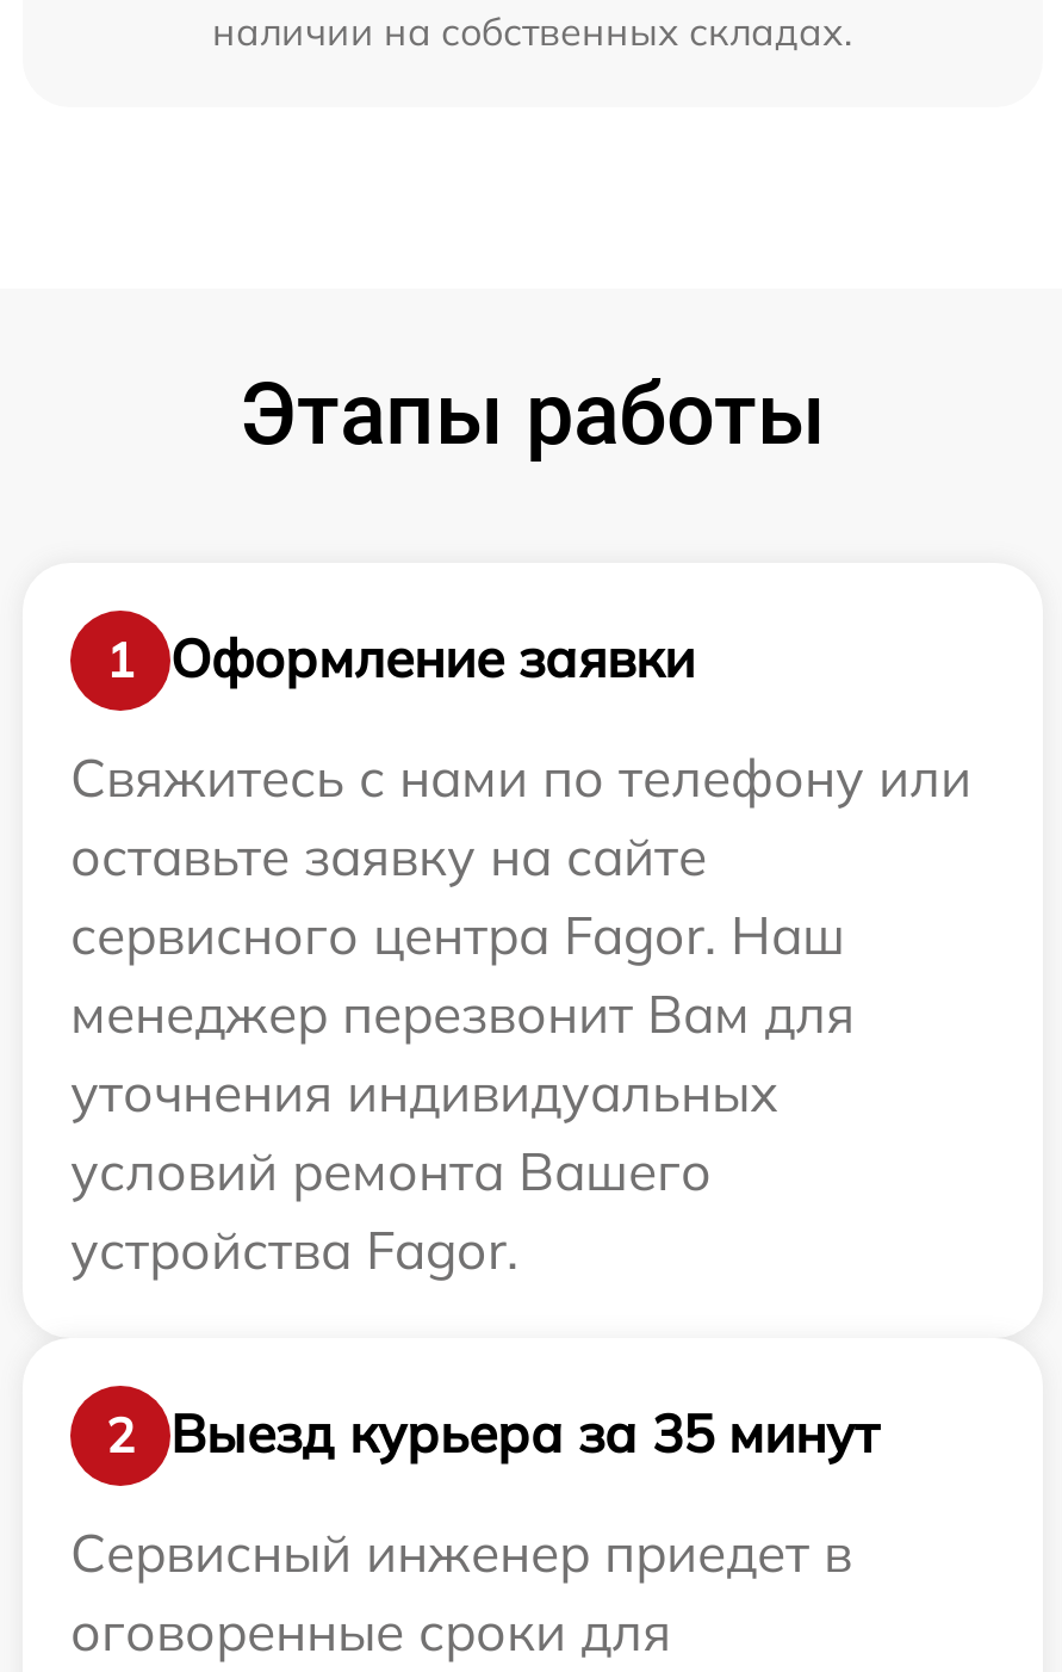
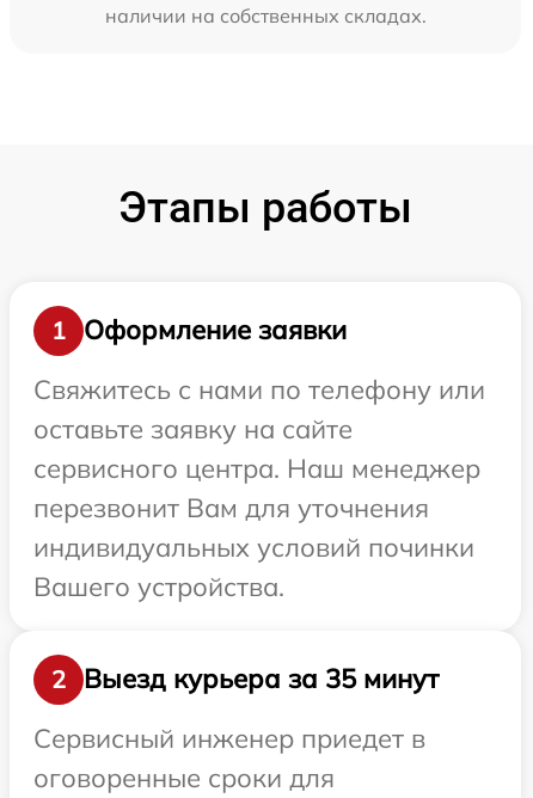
- сервисного центра Fagor. Наш
- менеджер перезвонит Вам для
- уточнения индивидуальных
- условий ремонта Вашего
- устройства Fagor.
+ сервисного центра. Наш менеджер
+ перезвонит Вам для уточнения
+ индивидуальных условий починки
+ Вашего устройства.
